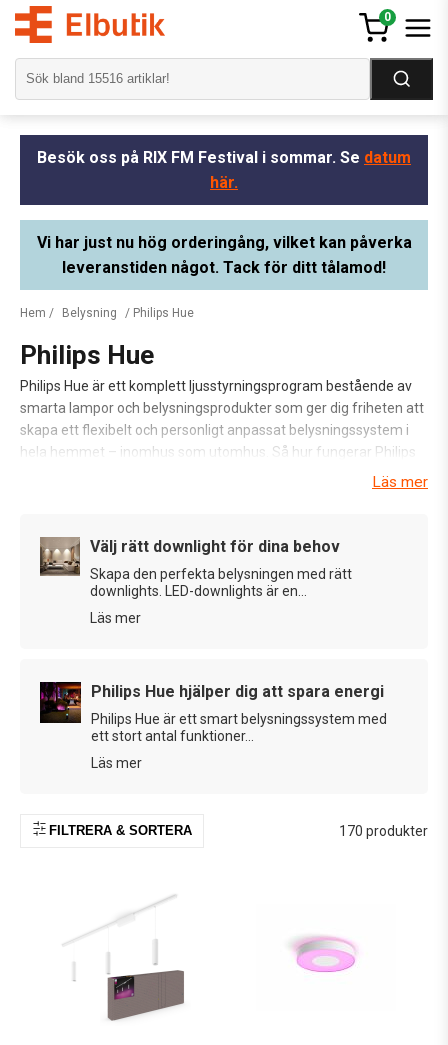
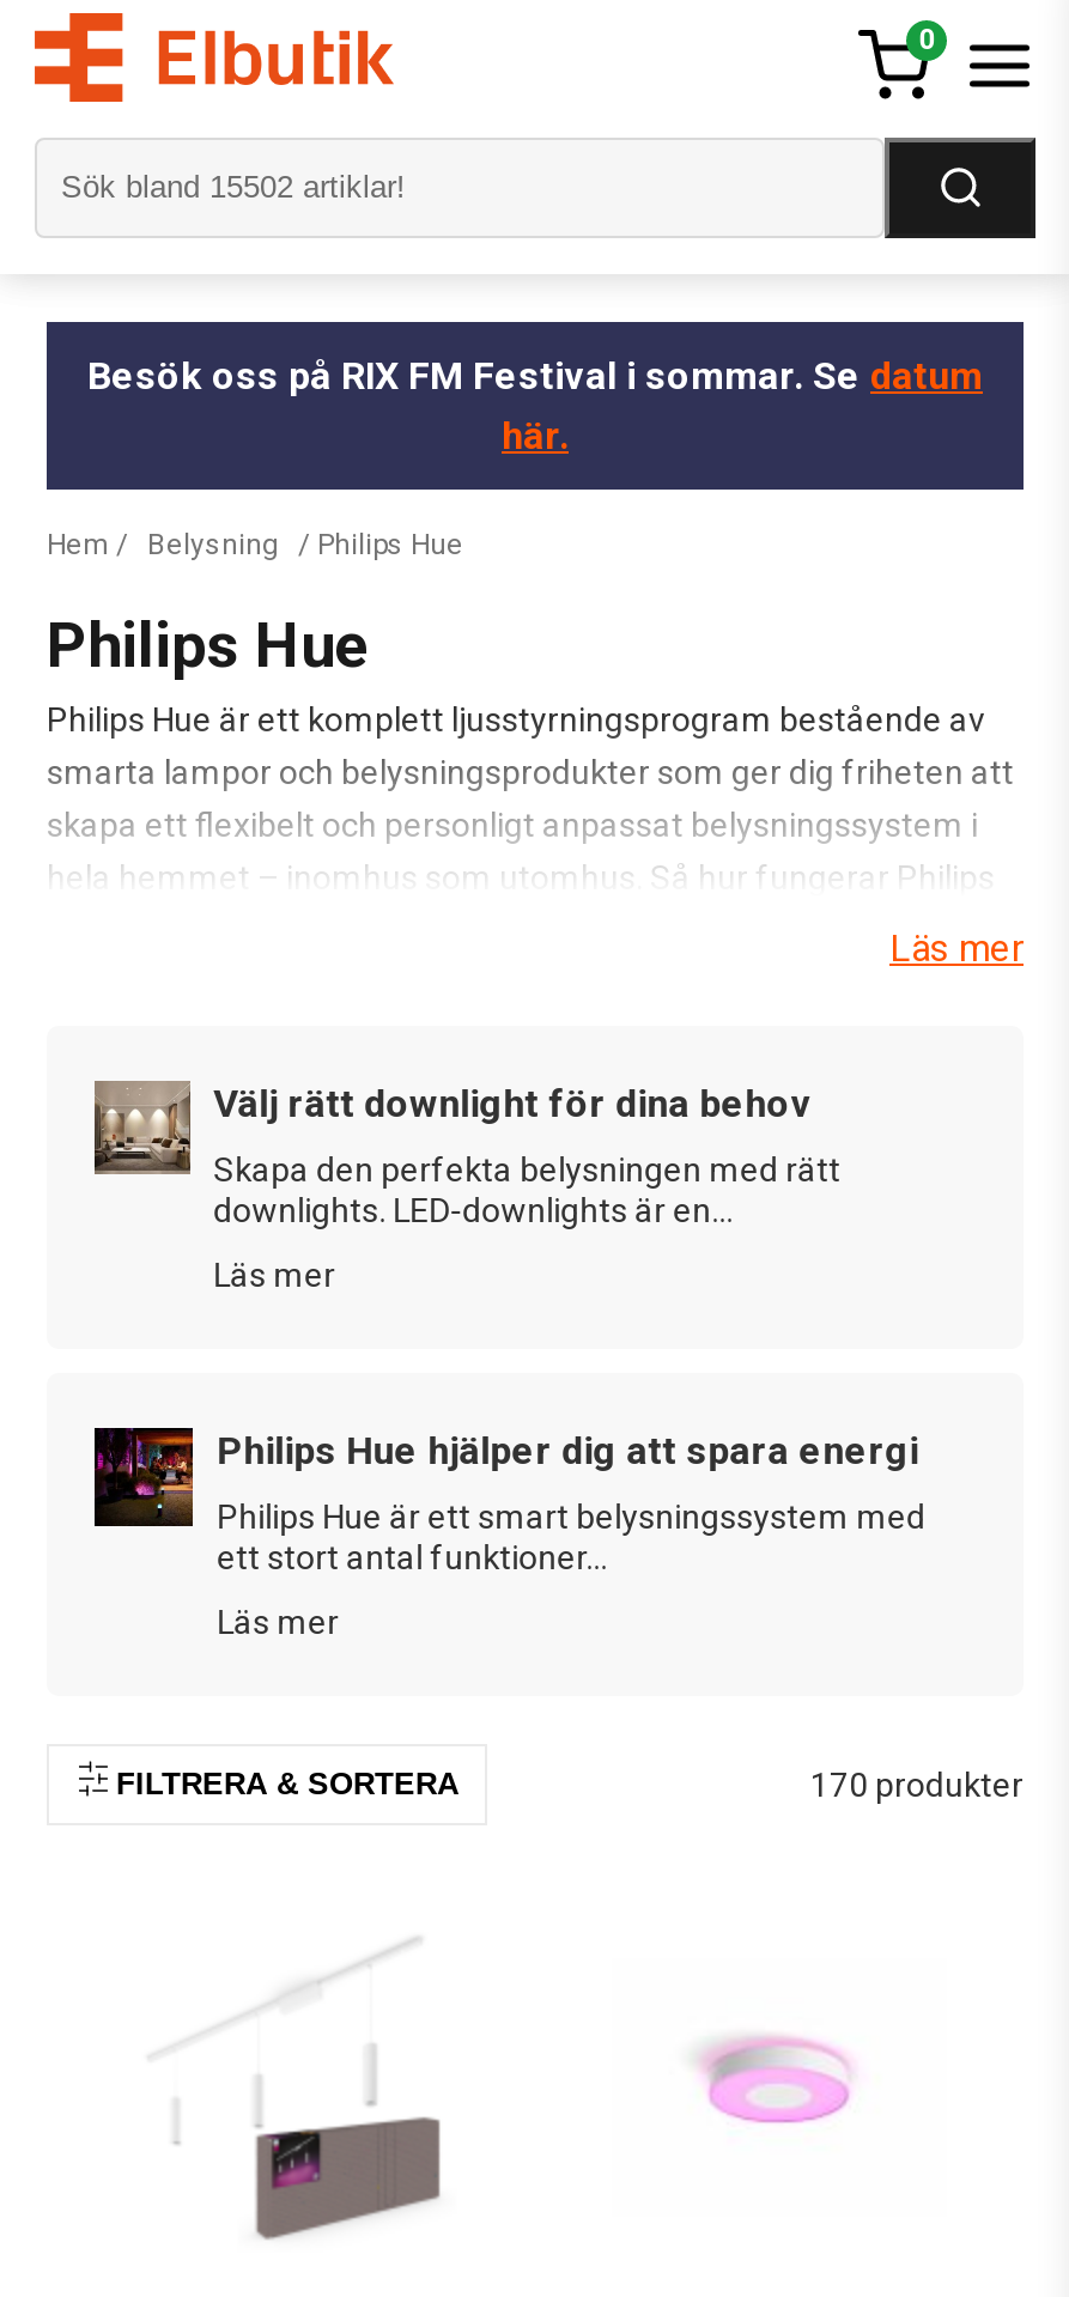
- [image]
- Vi har just nu hög orderingång, vilket kan påverka
- leveranstiden något. Tack för ditt tålamod!
